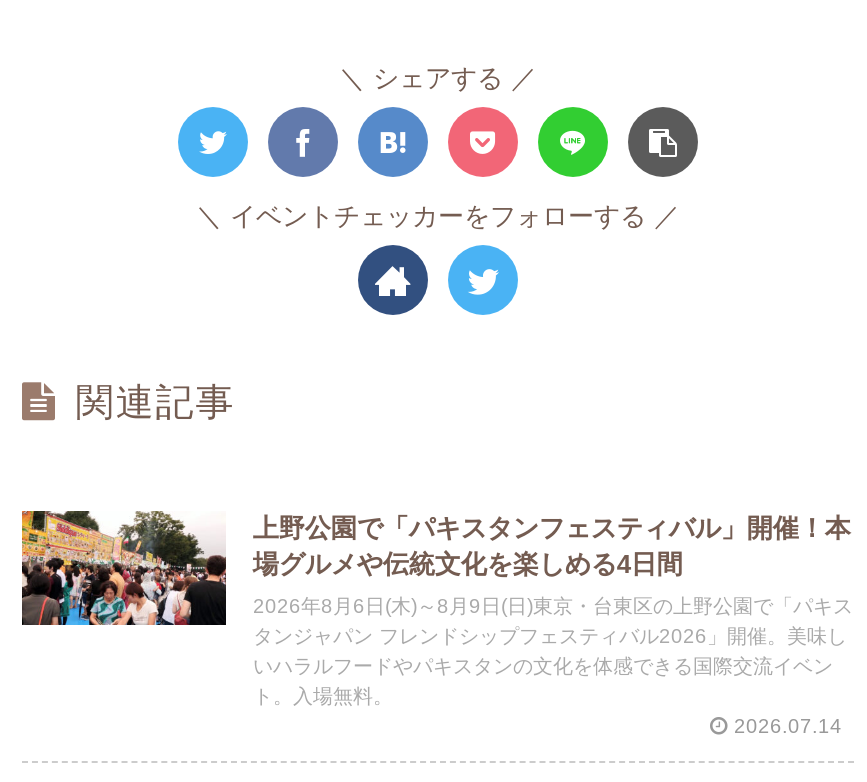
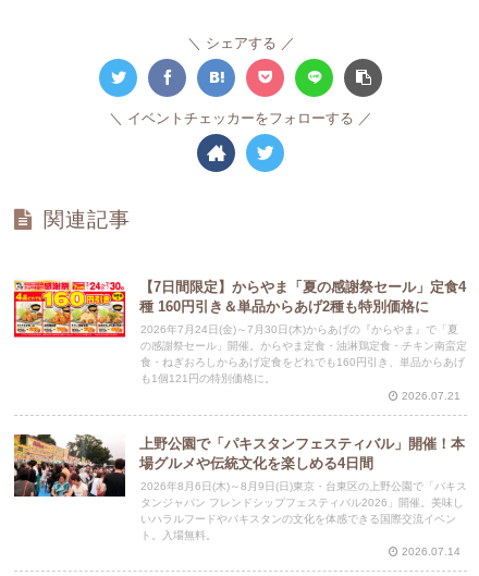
+ [image]
+ 【7日間限定】からやま「夏の感謝祭セール」定食4
+ 種 160円引き＆単品からあげ2種も特別価格に
+ 2026年7月24日(金)～7月30日(木)からあげの『からやま』で「夏
+ の感謝祭セール」開催。からやま定食・油淋鶏定食・チキン南蛮定
+ 食・ねぎおろしからあげ定食をどれでも160円引き、単品からあげ
+ も1個121円の特別価格に。
+ 2026.07.21
